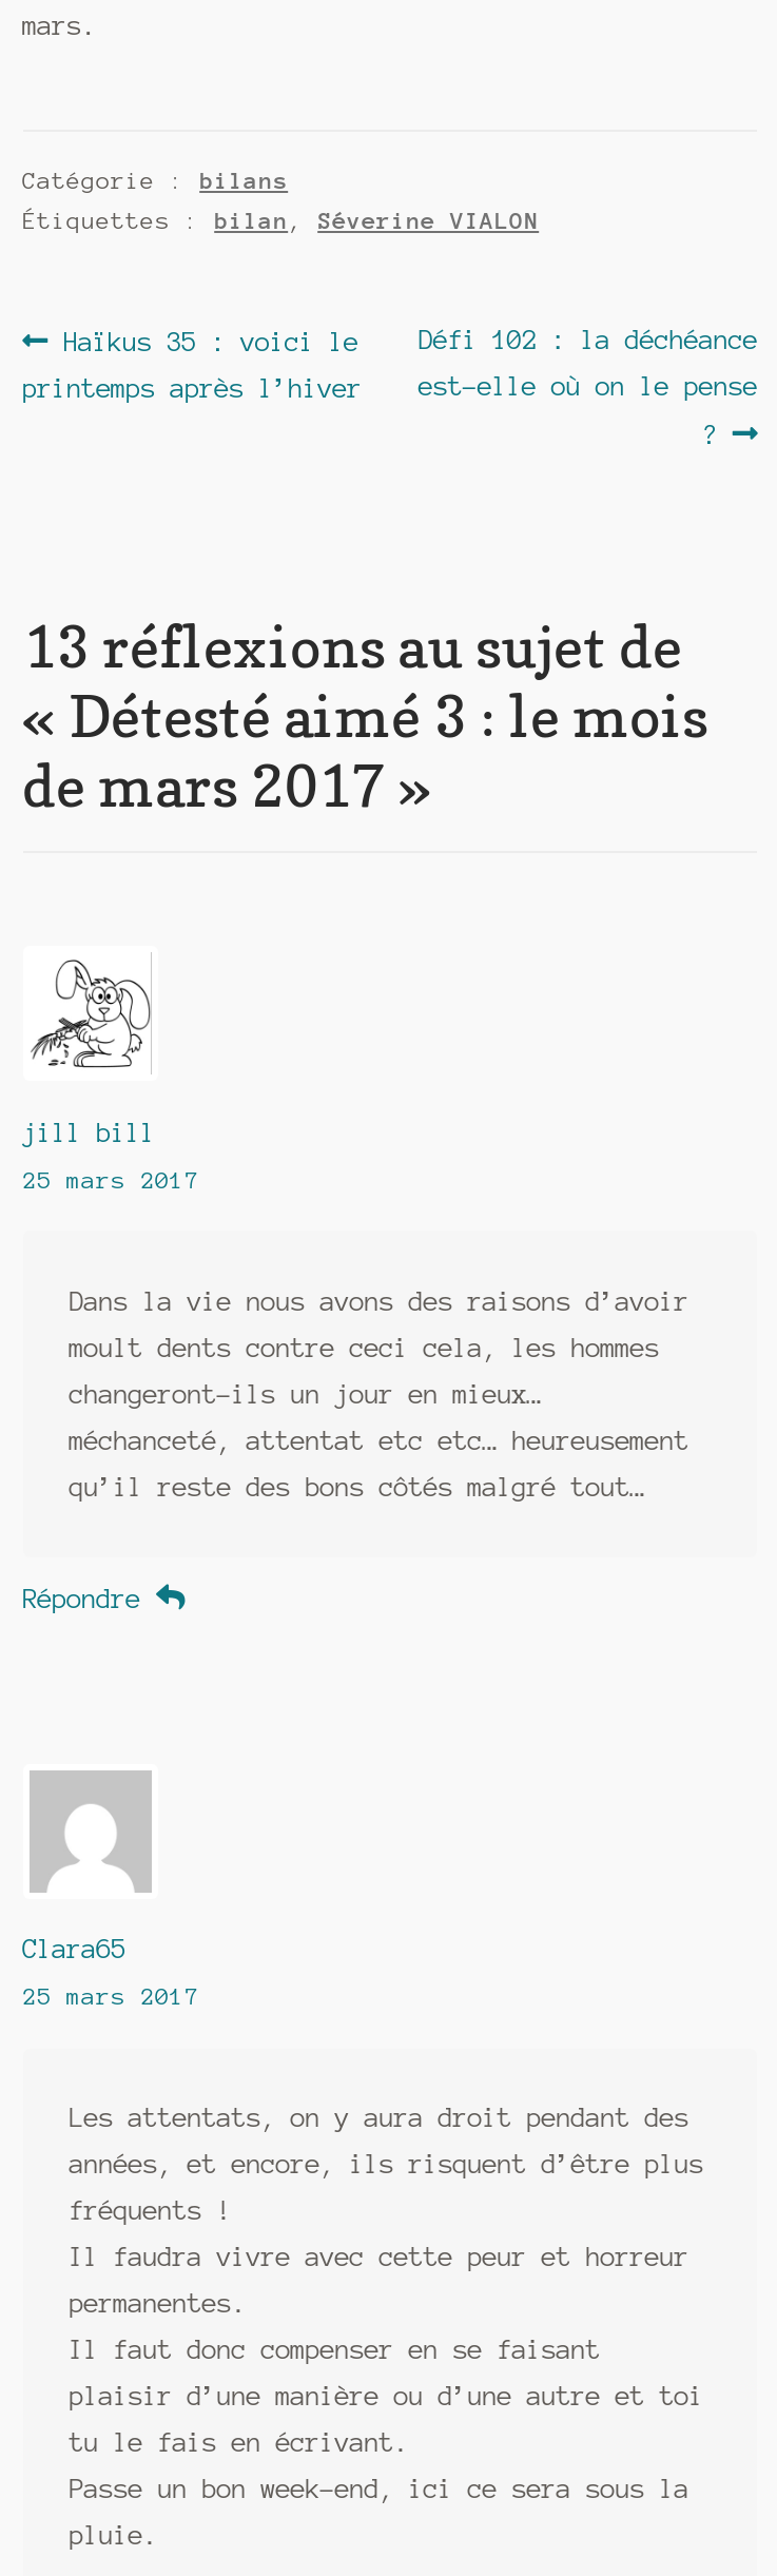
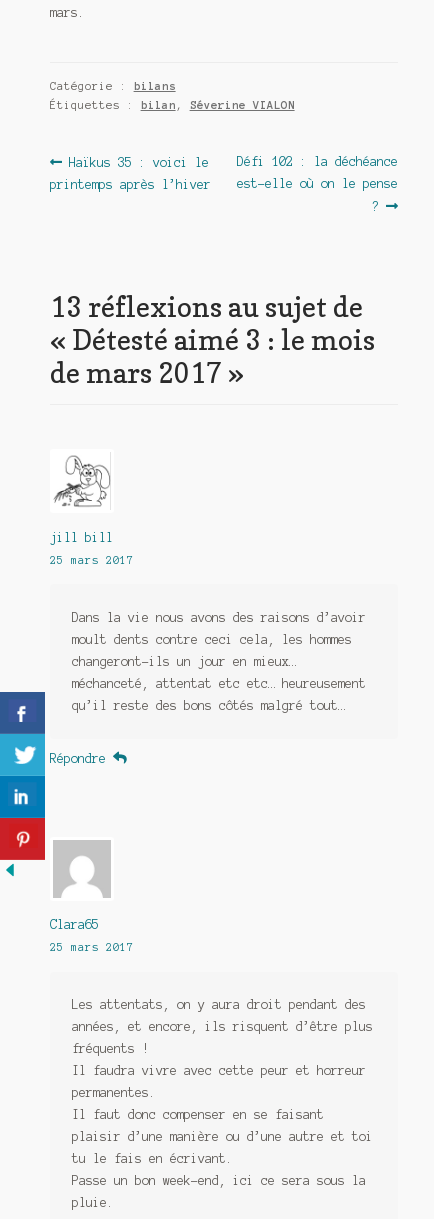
+ [image]
